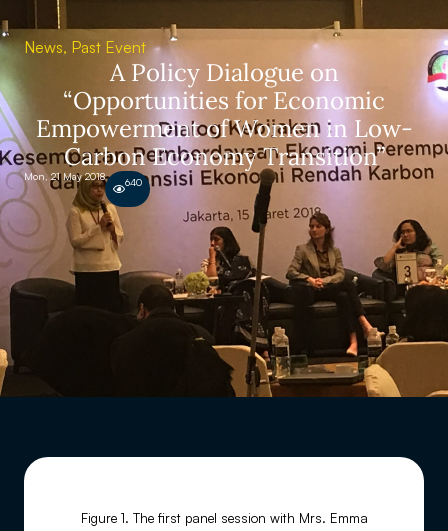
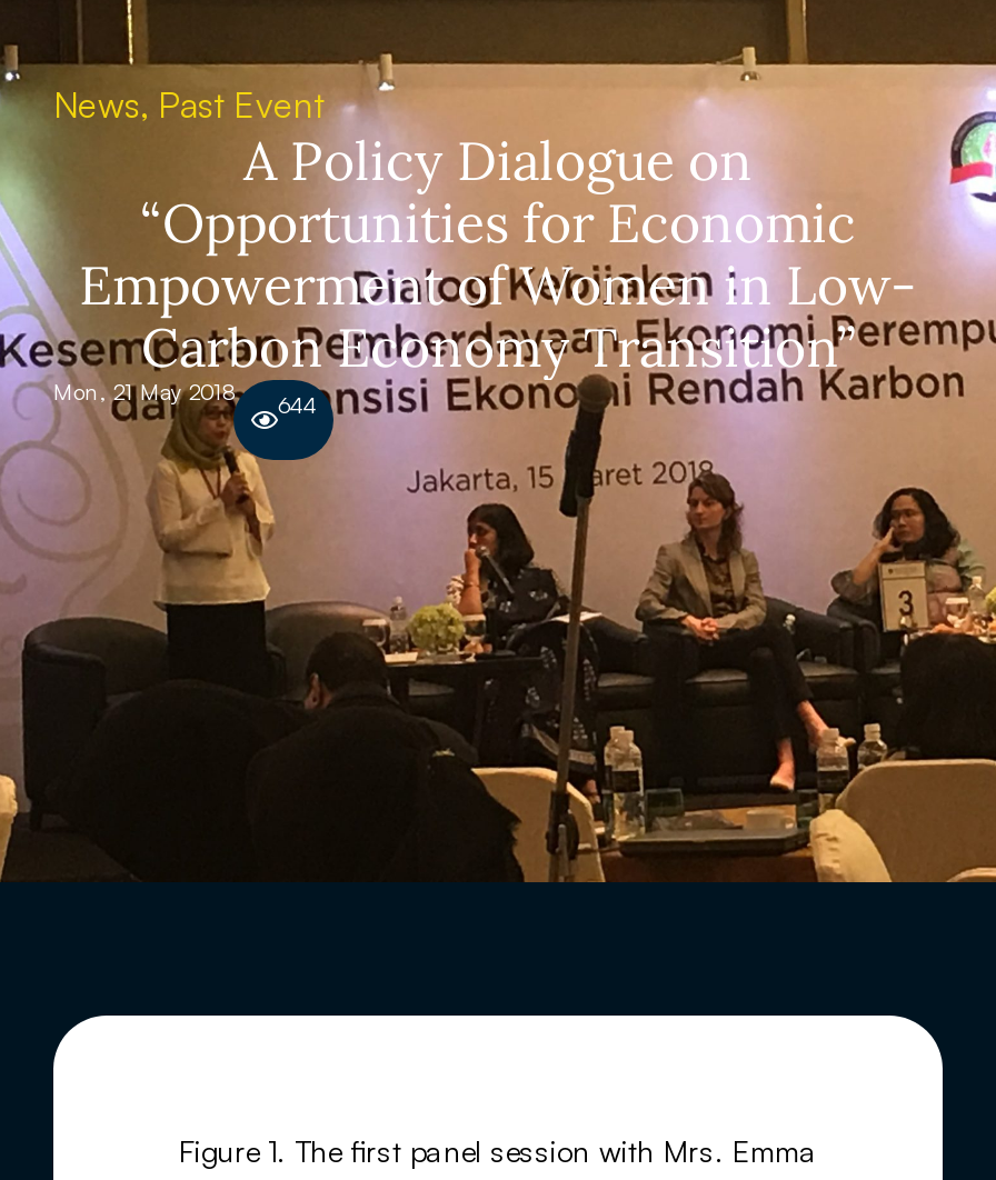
- Mon, 21 May 2018 640
+ Mon, 21 May 2018 644
